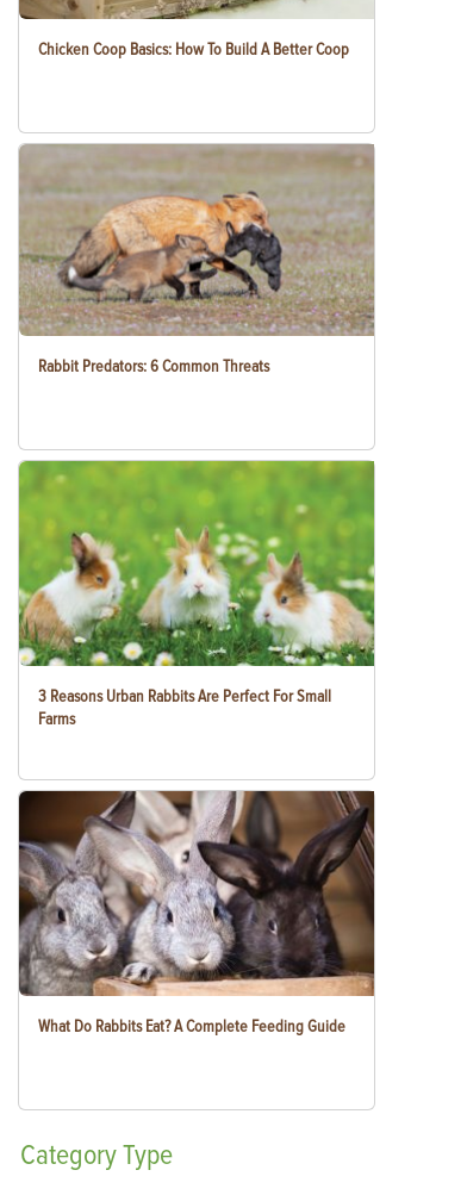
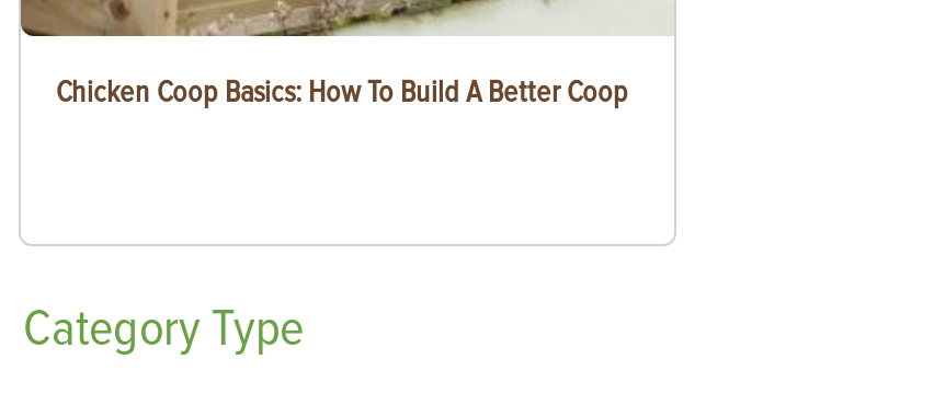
- [image]
- Rabbit Predators: 6 Common Threats

- [image]
- 3 Reasons Urban Rabbits Are Perfect For Small
- Farms

- [image]
- What Do Rabbits Eat? A Complete Feeding Guide
